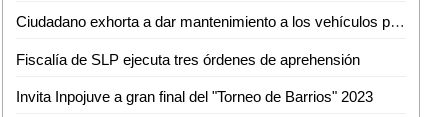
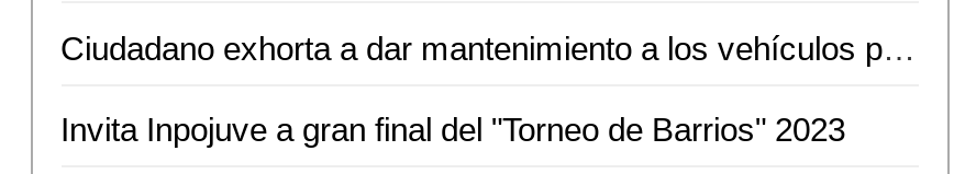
- Fiscalía de SLP ejecuta tres órdenes de aprehensión
